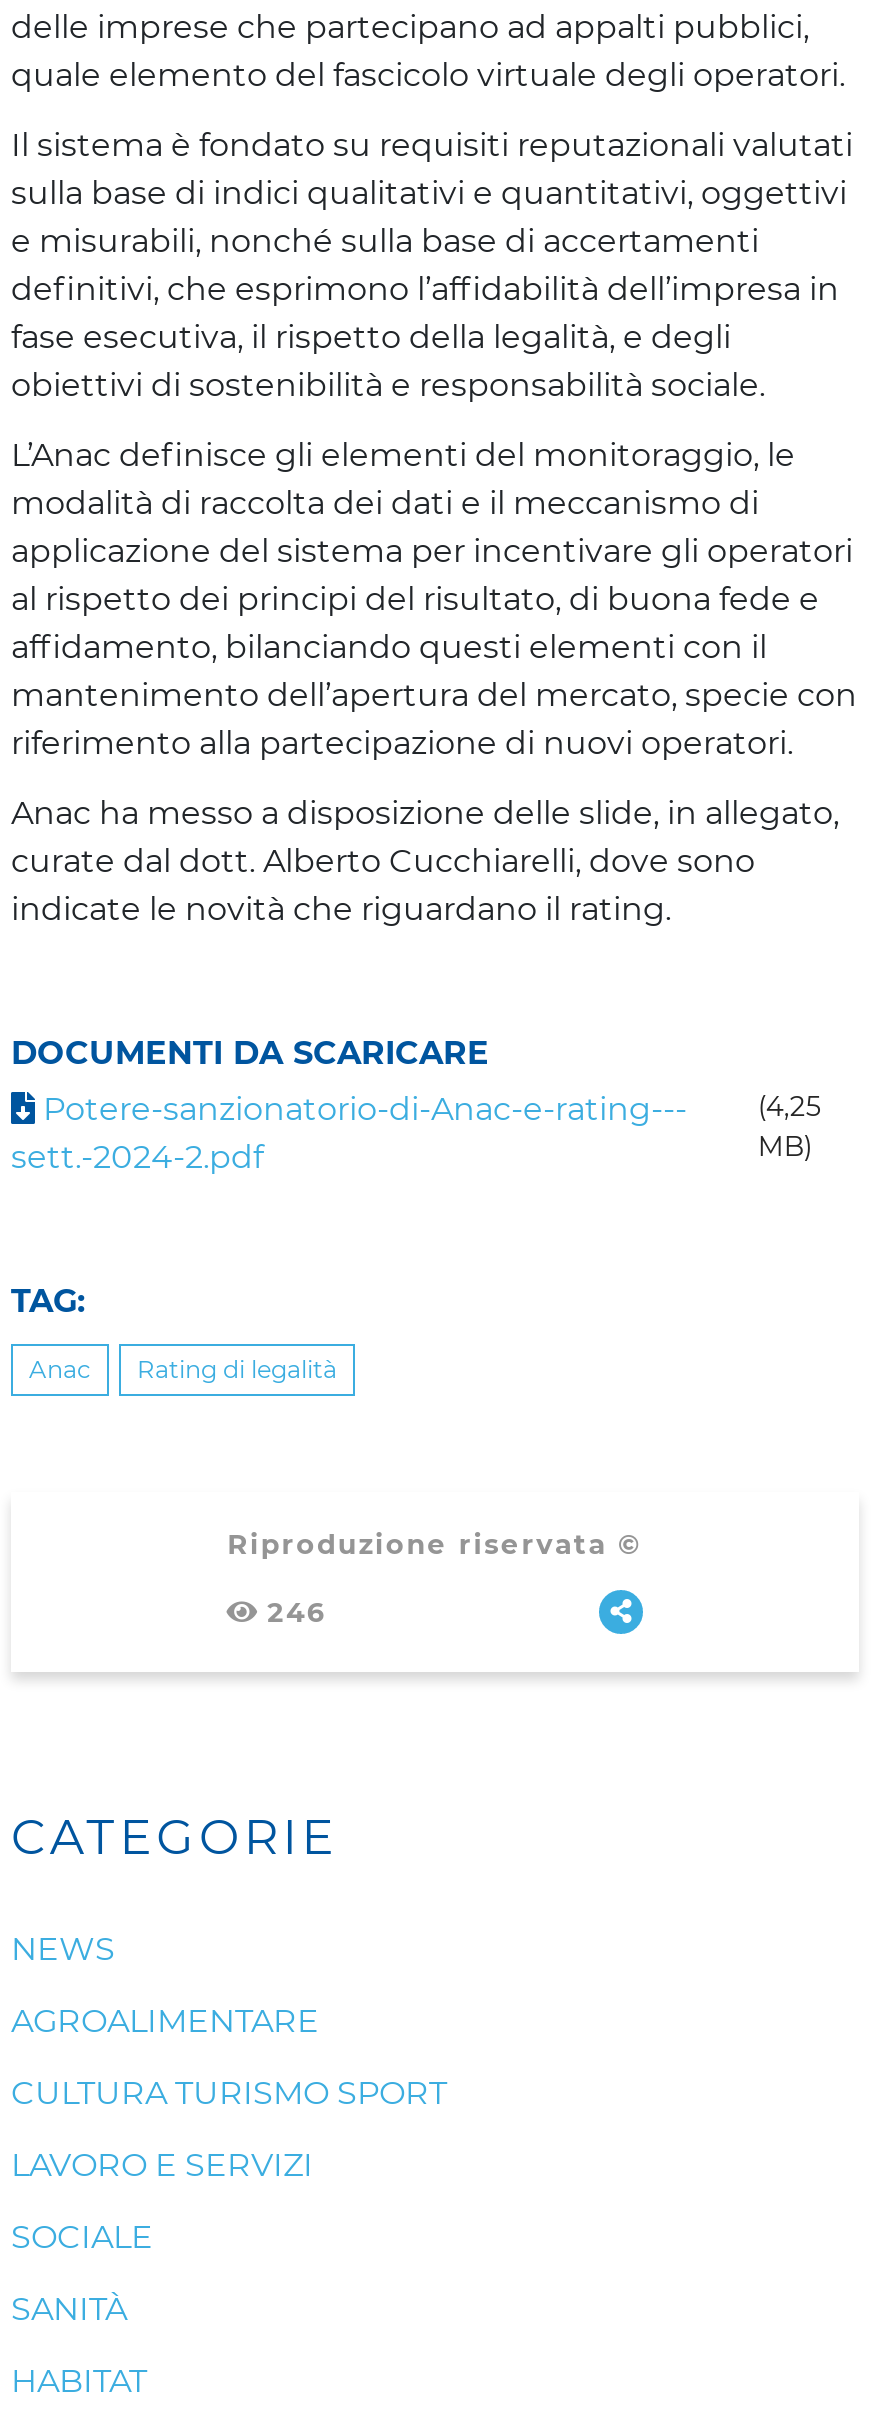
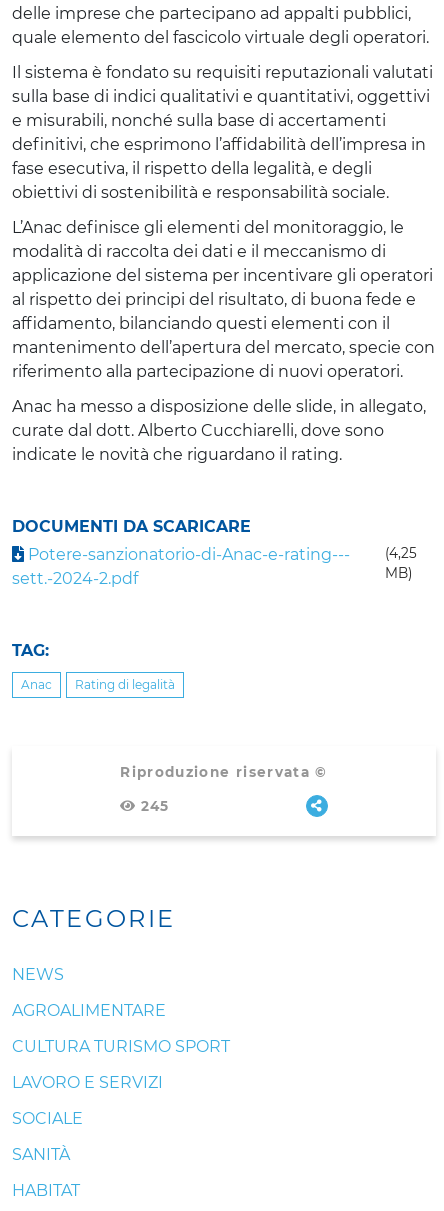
- 246
+ 245
